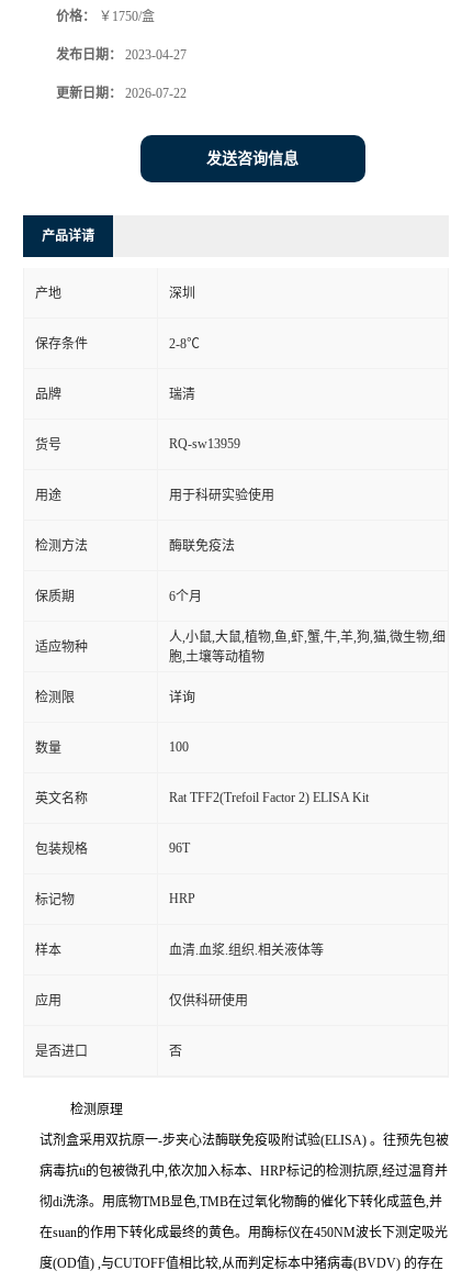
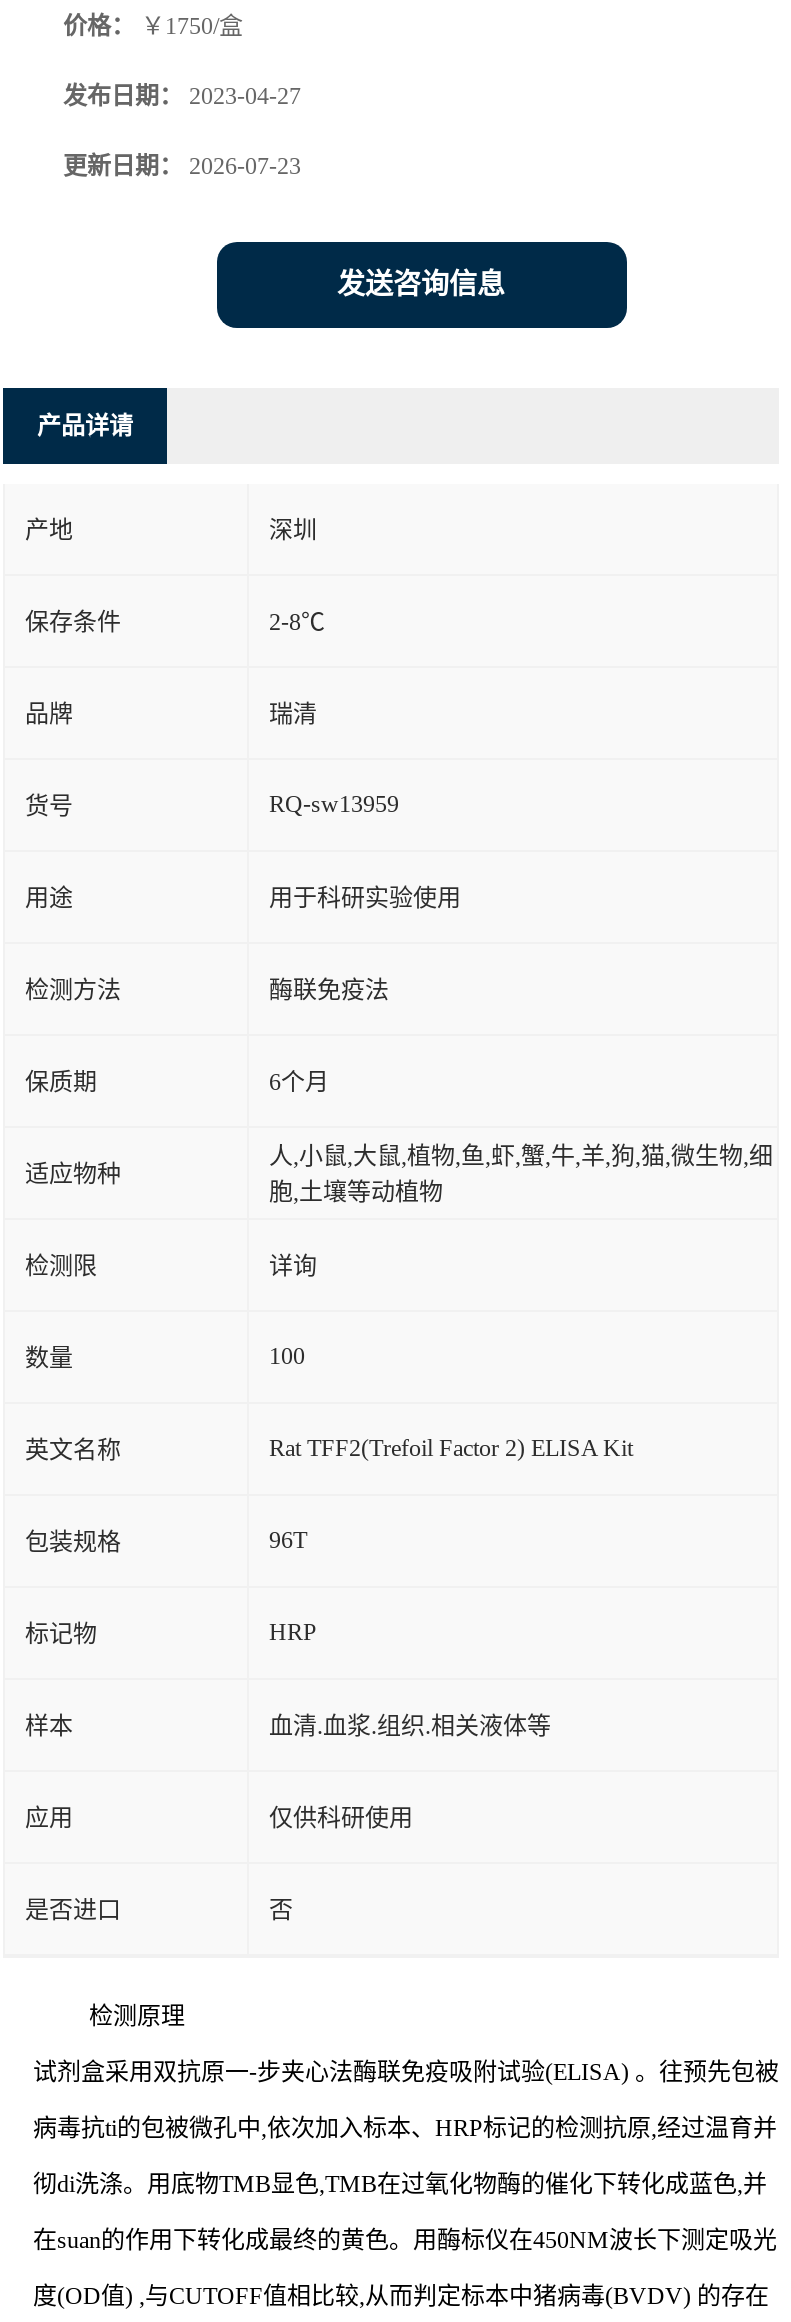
- 更新日期：2026-07-22
+ 更新日期：2026-07-23
